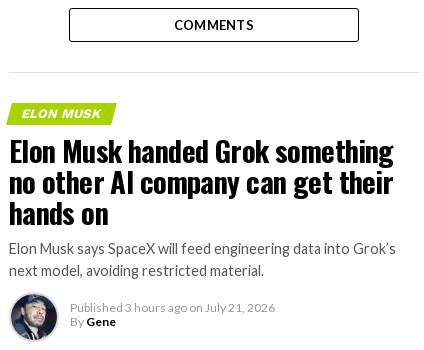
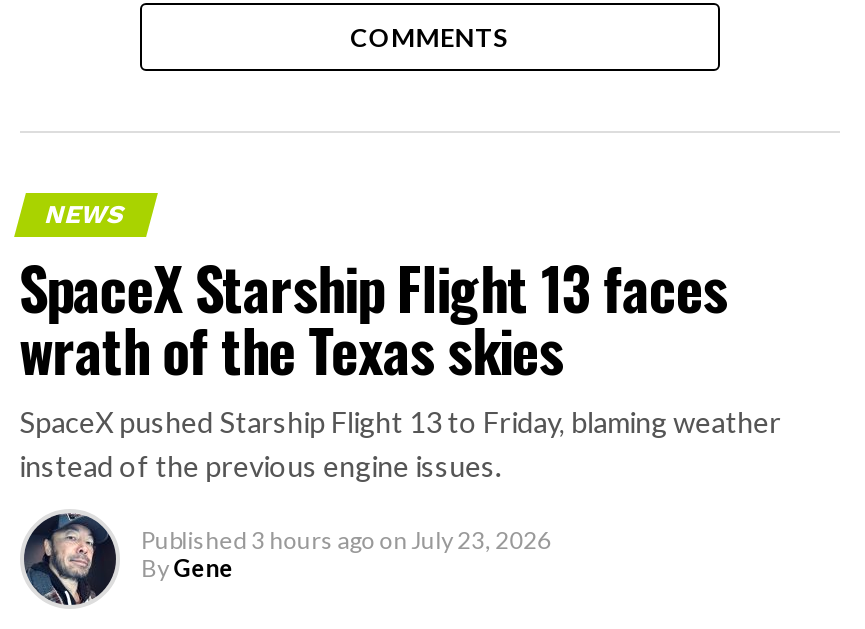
- ELON MUSK
- Elon Musk handed Grok something
- no other AI company can get their
- hands on
- Elon Musk says SpaceX will feed engineering data into Grok’s
- next model, avoiding restricted material.
+ NEWS
+ SpaceX Starship Flight 13 faces
+ wrath of the Texas skies
+ SpaceX pushed Starship Flight 13 to Friday, blaming weather
+ instead of the previous engine issues.

- Published 3 hours ago on July 21, 2026
+ Published 3 hours ago on July 23, 2026
